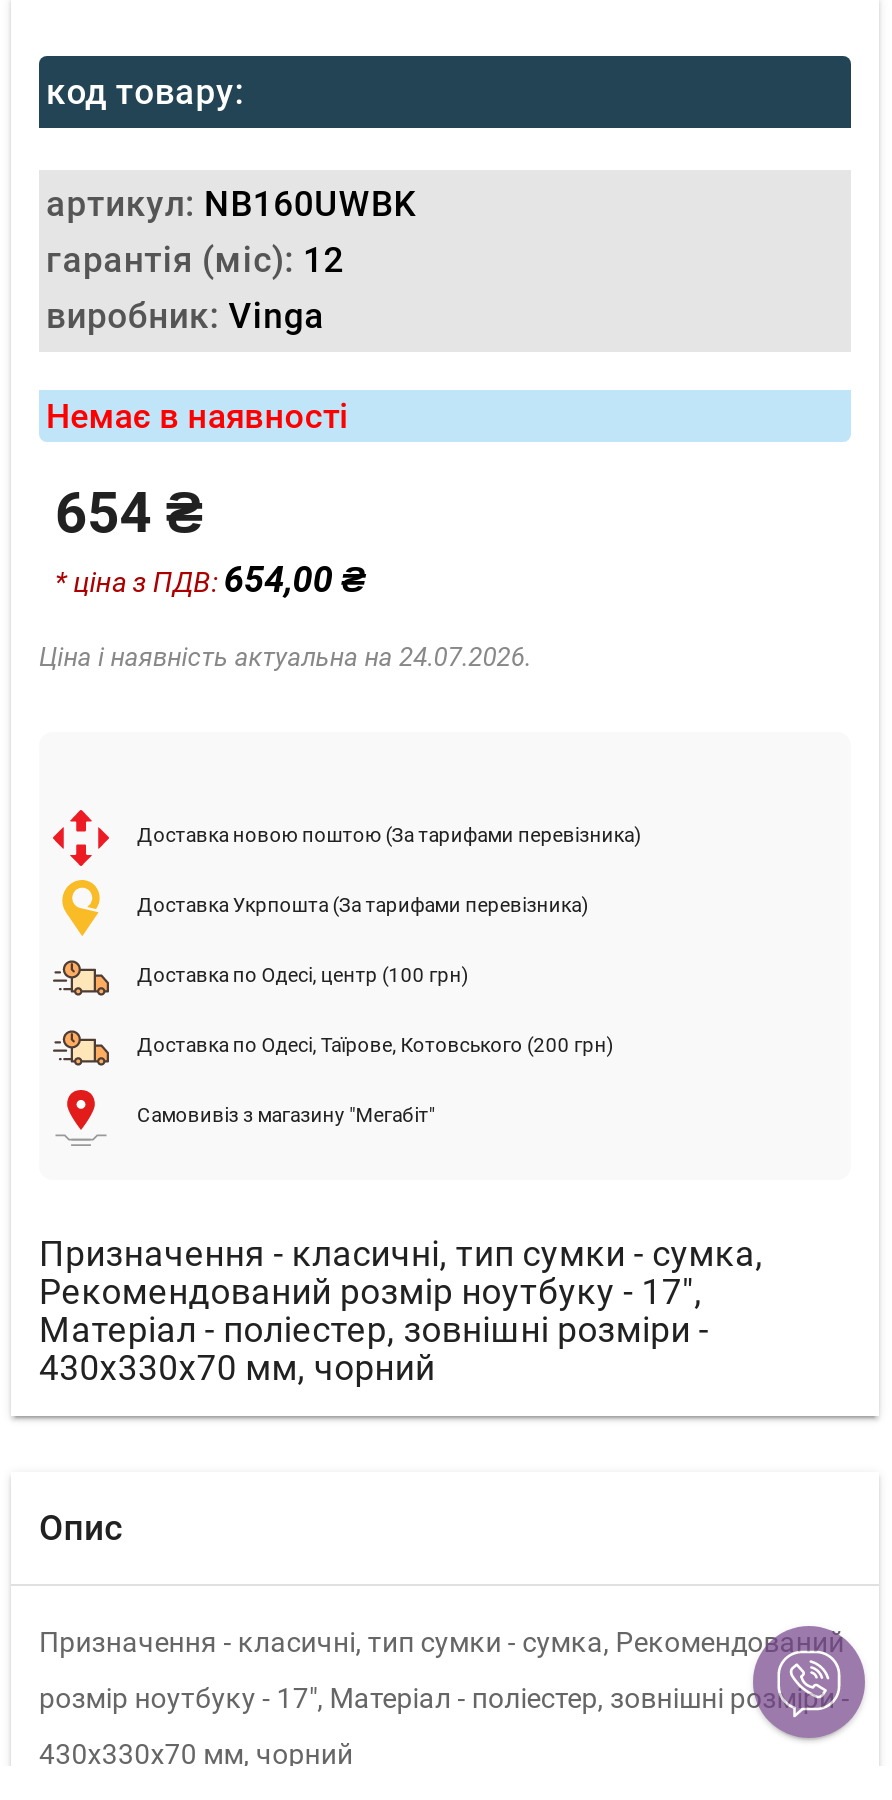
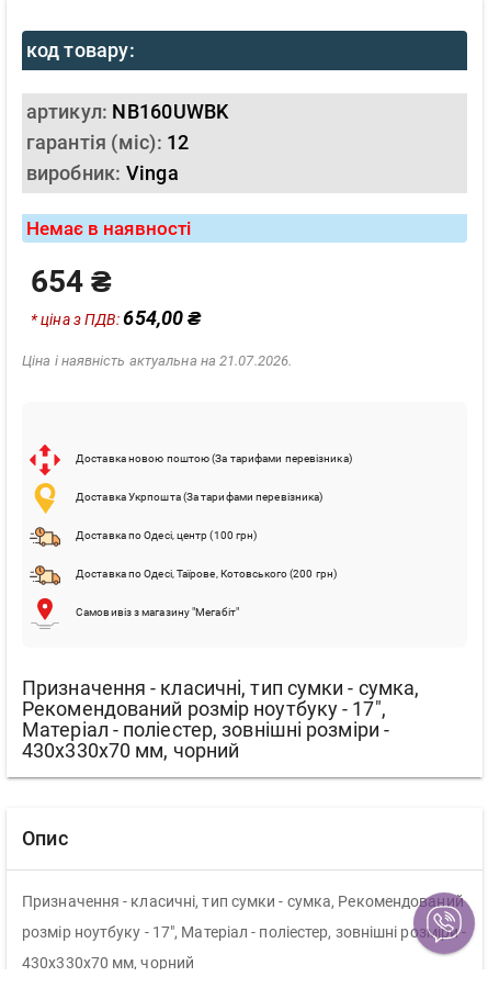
- Ціна і наявність актуальна на 24.07.2026.
+ Ціна і наявність актуальна на 21.07.2026.
